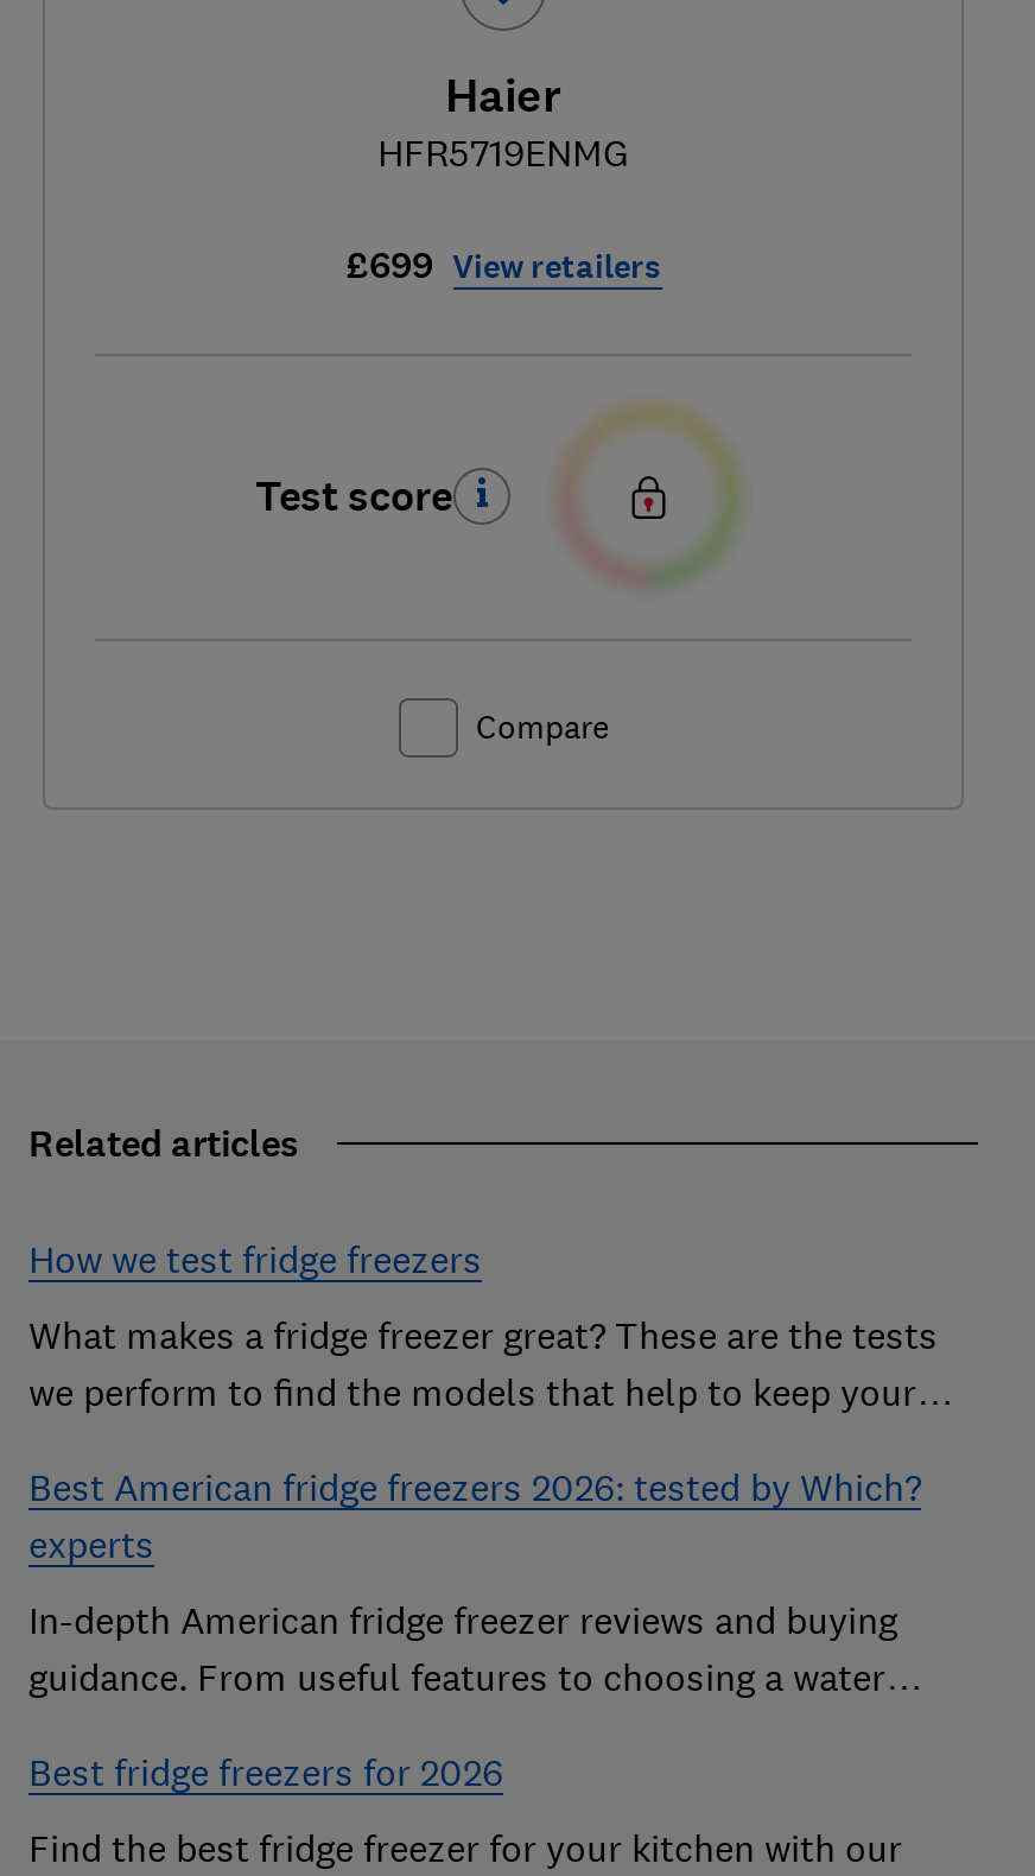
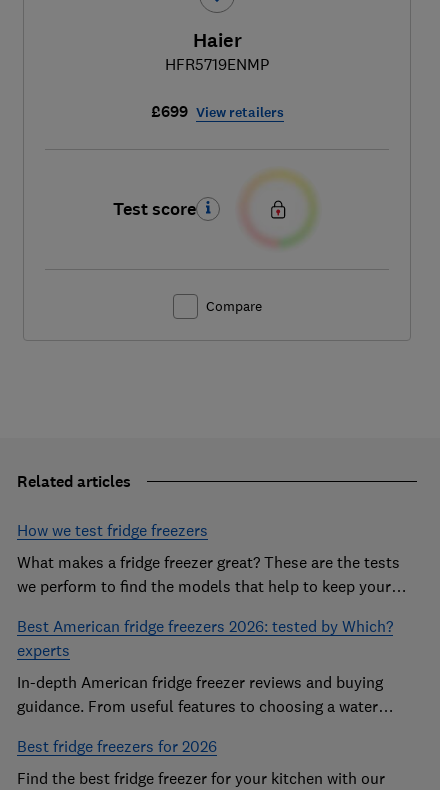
- HFR5719ENMG
+ HFR5719ENMP
